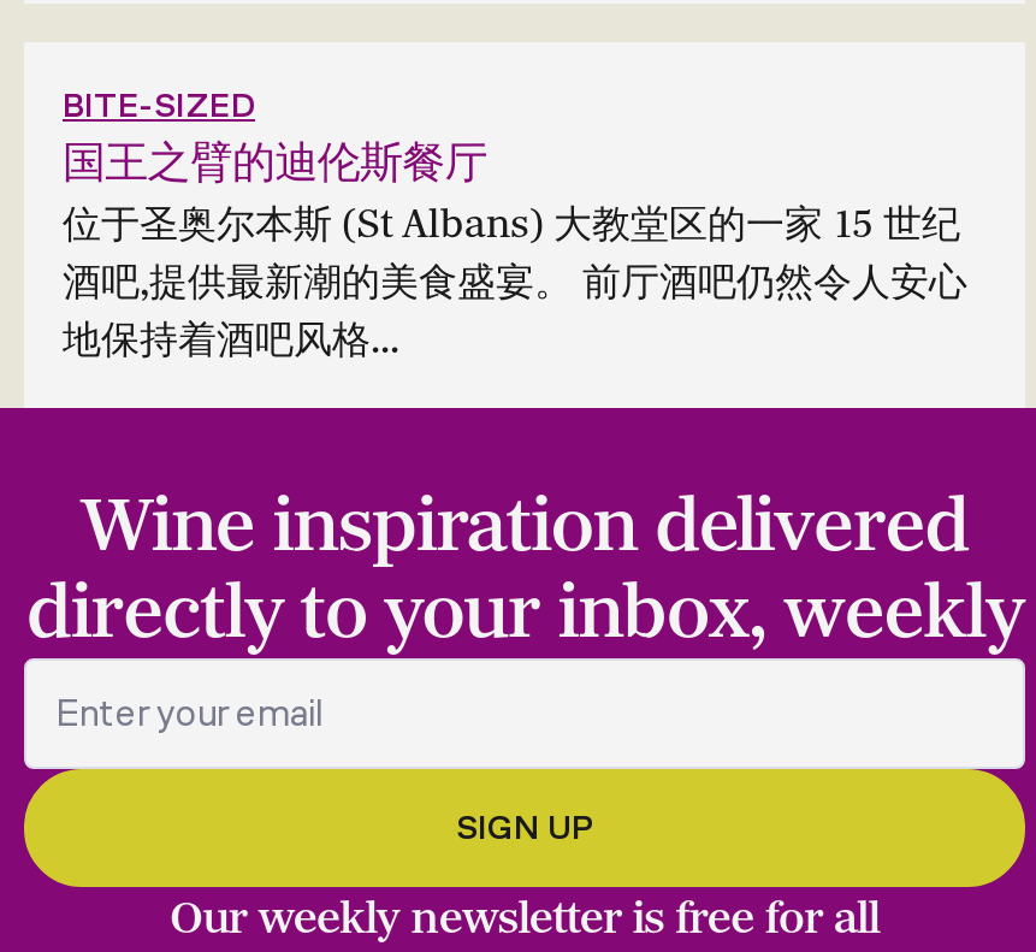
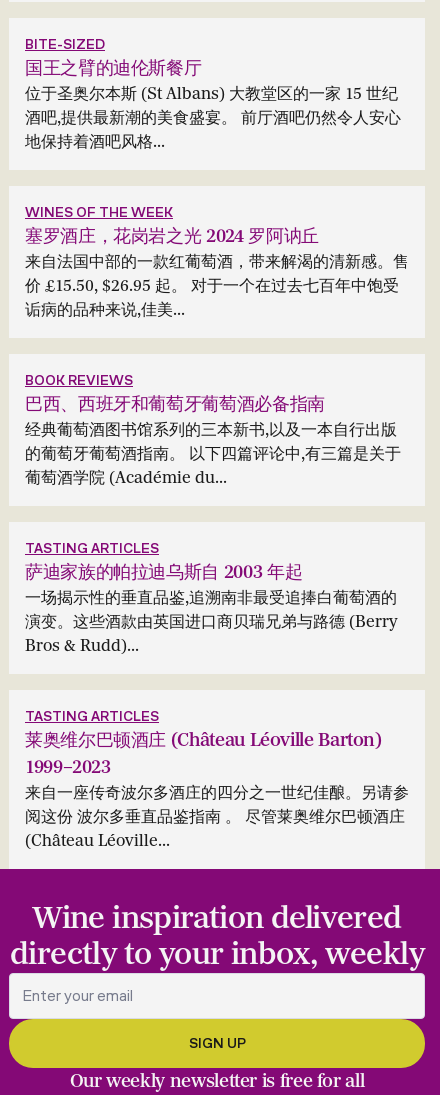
+ WINES OF THE WEEK
+ 塞罗酒庄，花岗岩之光 2024 罗阿讷丘
+ 来自法国中部的一款红葡萄酒，带来解渴的清新感。售
+ 价 £15.50, $26.95 起。 对于一个在过去七百年中饱受
+ 诟病的品种来说,佳美...
+ BOOK REVIEWS
+ 巴西、西班牙和葡萄牙葡萄酒必备指南
+ 经典葡萄酒图书馆系列的三本新书,以及一本自行出版
+ 的葡萄牙葡萄酒指南。 以下四篇评论中,有三篇是关于
+ 葡萄酒学院 (Académie du...
+ TASTING ARTICLES
+ 萨迪家族的帕拉迪乌斯自 2003 年起
+ 一场揭示性的垂直品鉴,追溯南非最受追捧白葡萄酒的
+ 演变。这些酒款由英国进口商贝瑞兄弟与路德 (Berry
+ Bros & Rudd)...
+ TASTING ARTICLES
+ 莱奥维尔巴顿酒庄 (Château Léoville Barton)
+ 1999–2023
+ 来自一座传奇波尔多酒庄的四分之一世纪佳酿。另请参
+ 阅这份 波尔多垂直品鉴指南 。 尽管莱奥维尔巴顿酒庄
+ (Château Léoville...
